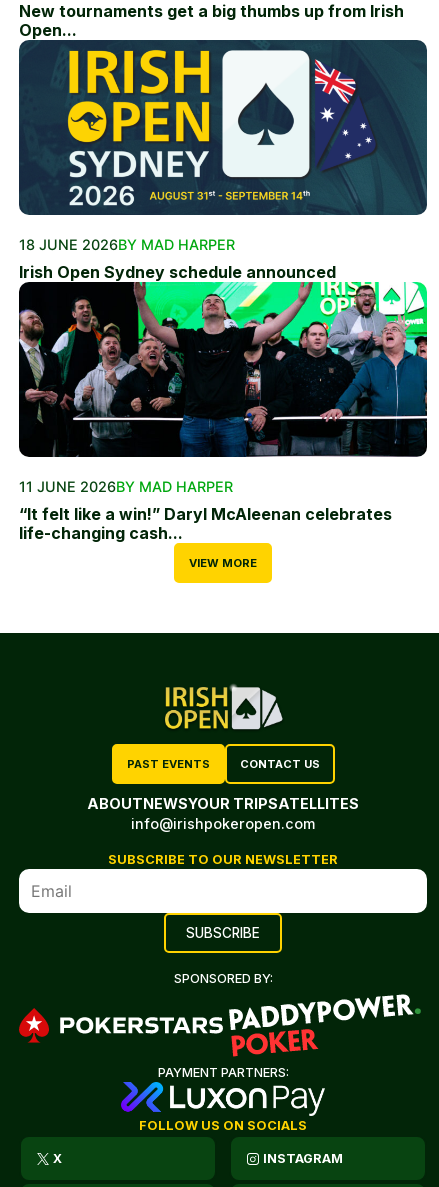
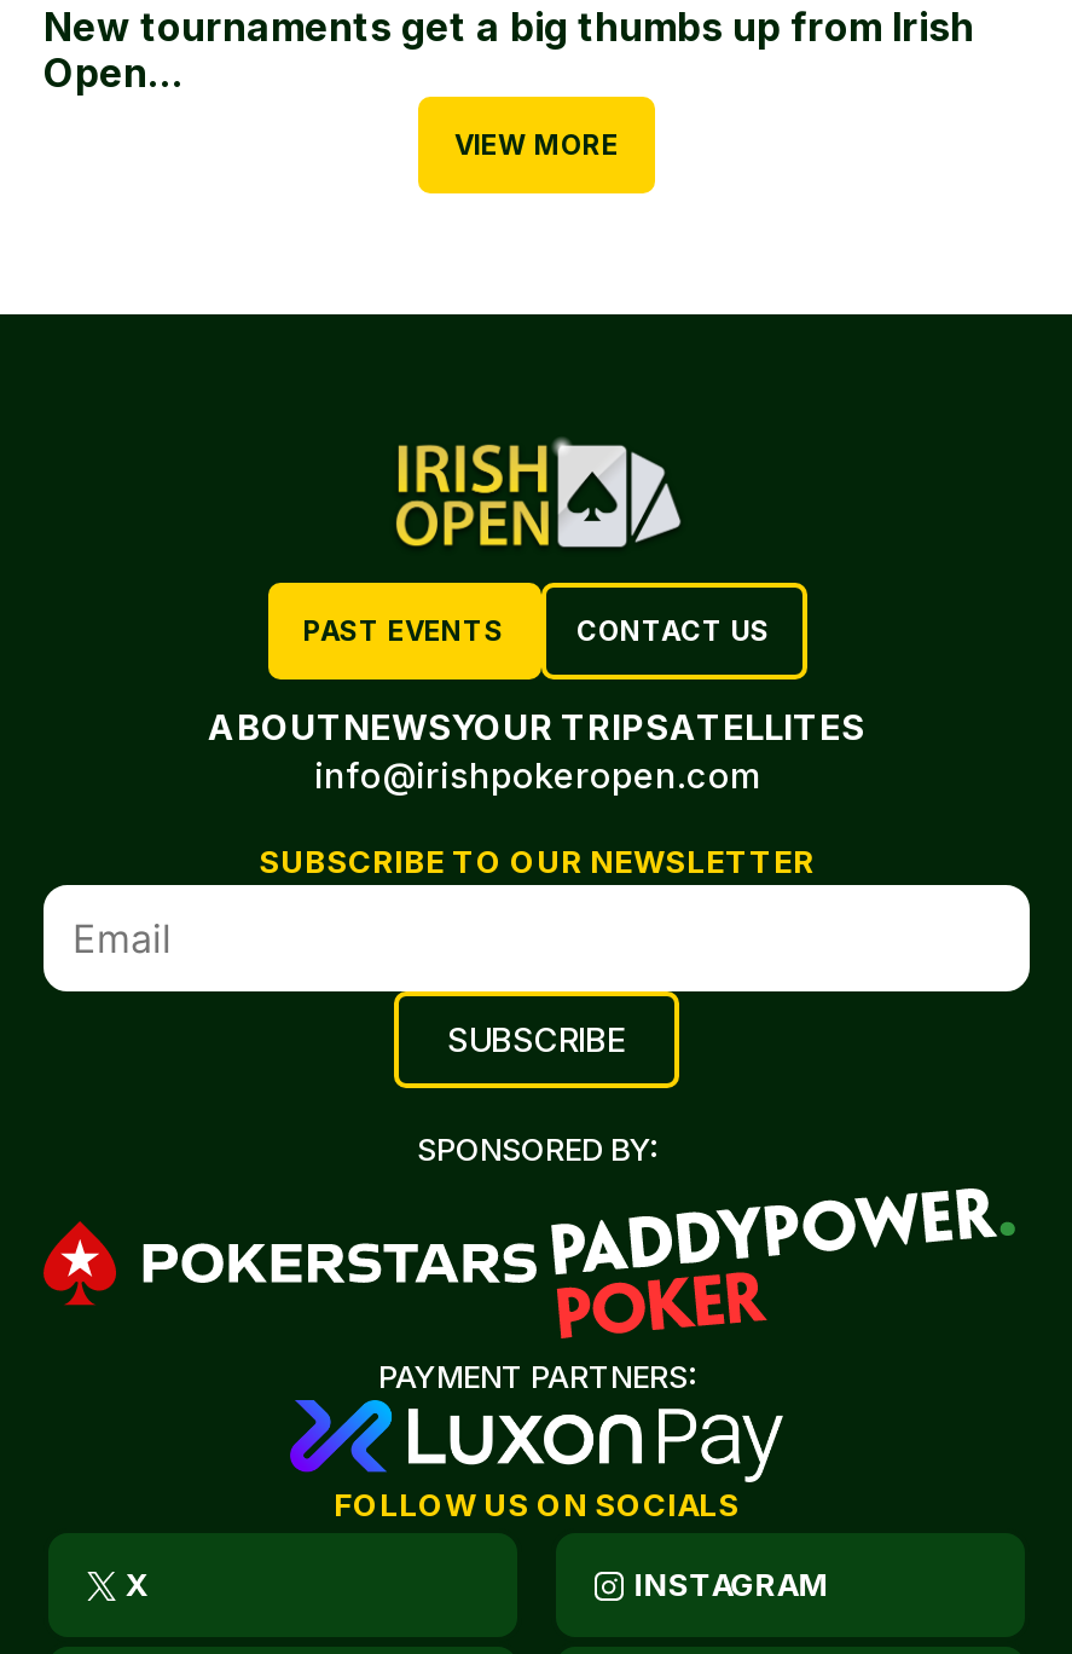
- [image]
- 18 JUNE 2026BY MAD HARPER
- Irish Open Sydney schedule announced

- [image]
- 11 JUNE 2026BY MAD HARPER
- “It felt like a win!” Daryl McAleenan celebrates
- life-changing cash...
